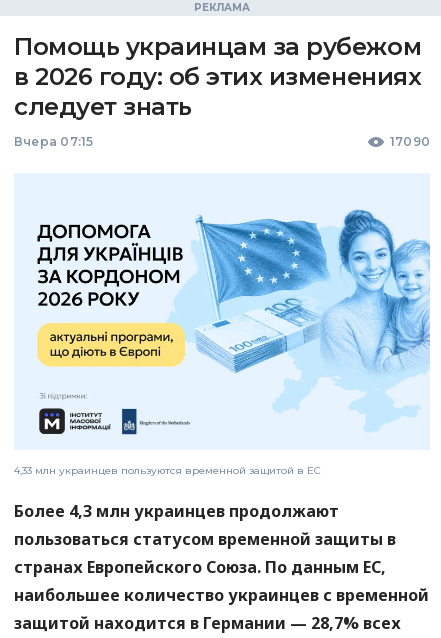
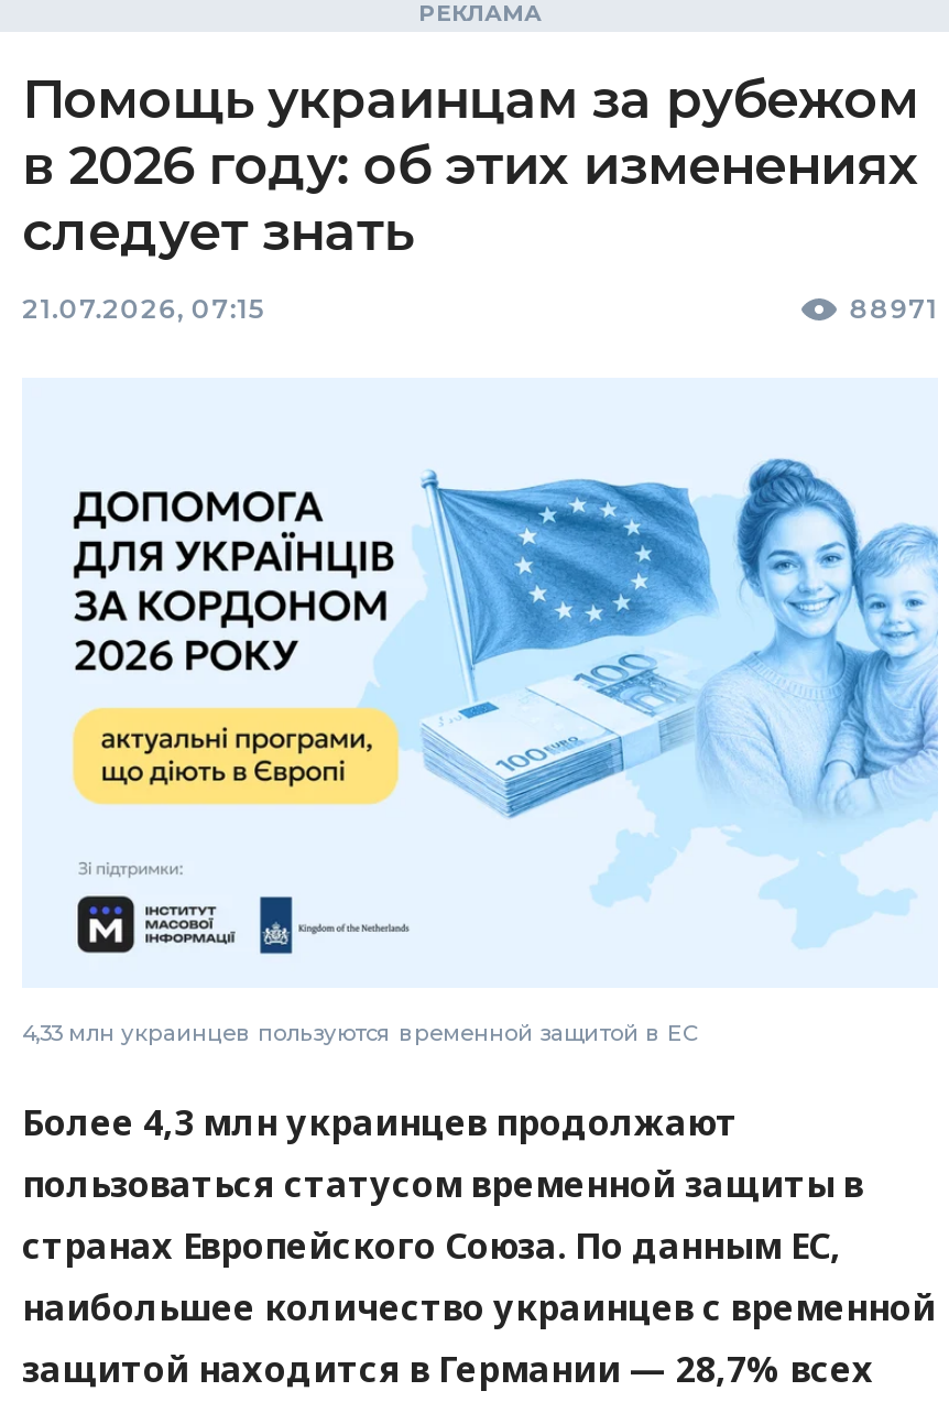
- Вчера 07:15
- 17090
+ 21.07.2026, 07:15
+ 88971
